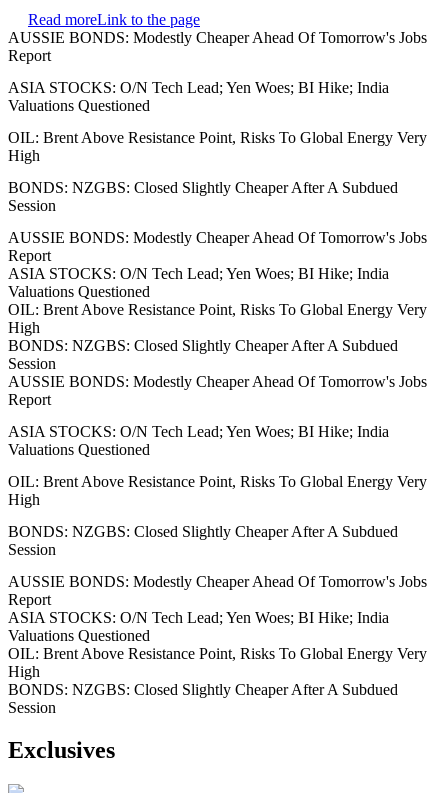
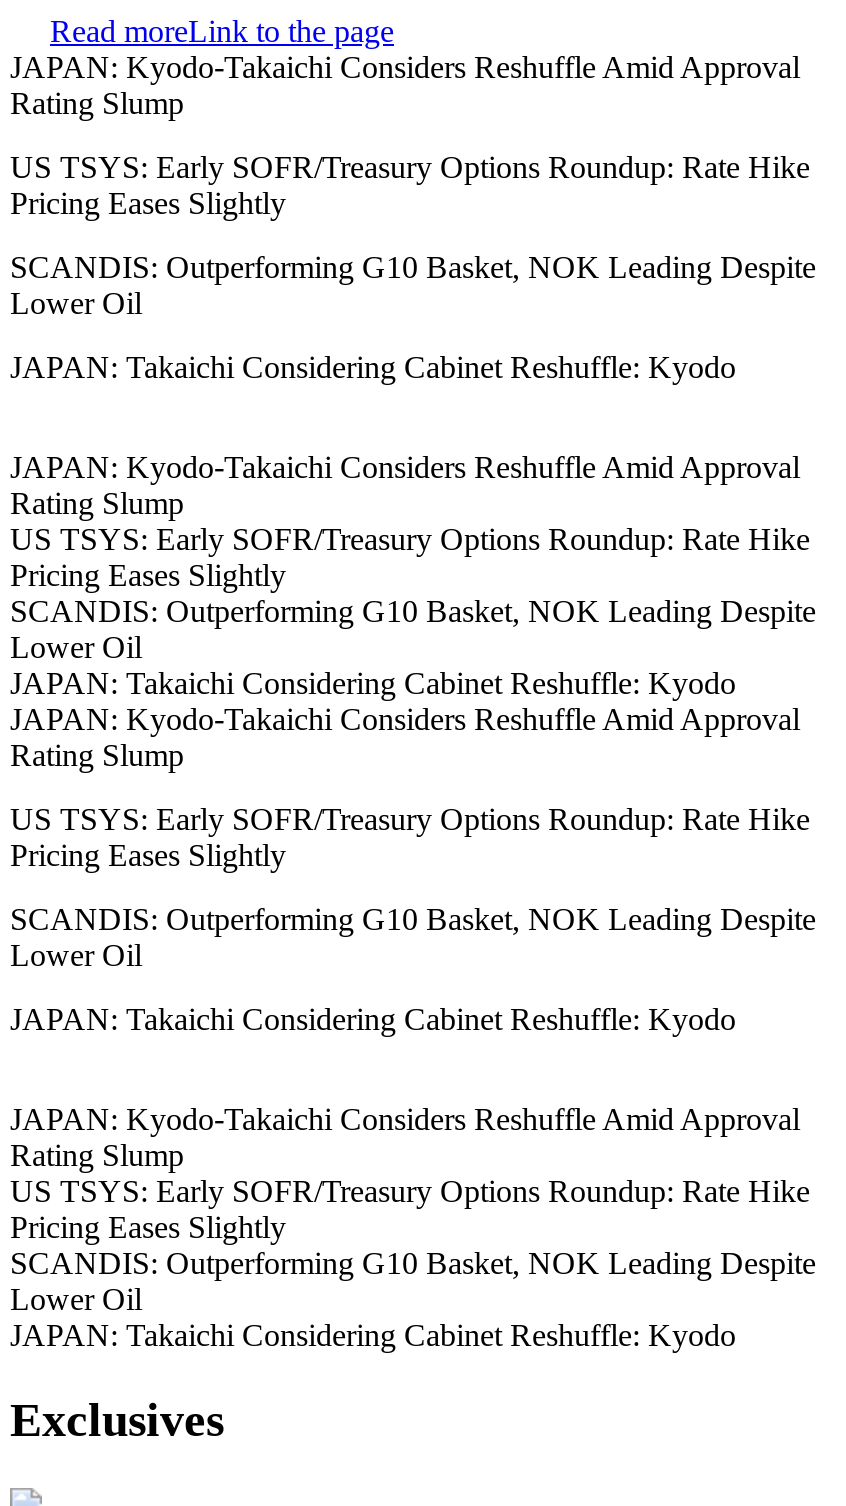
- AUSSIE BONDS: Modestly Cheaper Ahead Of Tomorrow's Jobs
- Report
+ JAPAN: Kyodo-Takaichi Considers Reshuffle Amid Approval
+ Rating Slump

- ASIA STOCKS: O/N Tech Lead; Yen Woes; BI Hike; India
- Valuations Questioned
+ US TSYS: Early SOFR/Treasury Options Roundup: Rate Hike
+ Pricing Eases Slightly

- OIL: Brent Above Resistance Point, Risks To Global Energy Very
- High
+ SCANDIS: Outperforming G10 Basket, NOK Leading Despite
+ Lower Oil

- BONDS: NZGBS: Closed Slightly Cheaper After A Subdued
- Session
+ JAPAN: Takaichi Considering Cabinet Reshuffle: Kyodo

- AUSSIE BONDS: Modestly Cheaper Ahead Of Tomorrow's Jobs
- Report
- ASIA STOCKS: O/N Tech Lead; Yen Woes; BI Hike; India
- Valuations Questioned
- OIL: Brent Above Resistance Point, Risks To Global Energy Very
- High
- BONDS: NZGBS: Closed Slightly Cheaper After A Subdued
- Session
- AUSSIE BONDS: Modestly Cheaper Ahead Of Tomorrow's Jobs
- Report
+ JAPAN: Kyodo-Takaichi Considers Reshuffle Amid Approval
+ Rating Slump
+ US TSYS: Early SOFR/Treasury Options Roundup: Rate Hike
+ Pricing Eases Slightly
+ SCANDIS: Outperforming G10 Basket, NOK Leading Despite
+ Lower Oil
+ JAPAN: Takaichi Considering Cabinet Reshuffle: Kyodo
+ JAPAN: Kyodo-Takaichi Considers Reshuffle Amid Approval
+ Rating Slump

- ASIA STOCKS: O/N Tech Lead; Yen Woes; BI Hike; India
- Valuations Questioned
+ US TSYS: Early SOFR/Treasury Options Roundup: Rate Hike
+ Pricing Eases Slightly

- OIL: Brent Above Resistance Point, Risks To Global Energy Very
- High
+ SCANDIS: Outperforming G10 Basket, NOK Leading Despite
+ Lower Oil

- BONDS: NZGBS: Closed Slightly Cheaper After A Subdued
- Session
+ JAPAN: Takaichi Considering Cabinet Reshuffle: Kyodo

- AUSSIE BONDS: Modestly Cheaper Ahead Of Tomorrow's Jobs
- Report
- ASIA STOCKS: O/N Tech Lead; Yen Woes; BI Hike; India
- Valuations Questioned
- OIL: Brent Above Resistance Point, Risks To Global Energy Very
- High
- BONDS: NZGBS: Closed Slightly Cheaper After A Subdued
- Session
+ JAPAN: Kyodo-Takaichi Considers Reshuffle Amid Approval
+ Rating Slump
+ US TSYS: Early SOFR/Treasury Options Roundup: Rate Hike
+ Pricing Eases Slightly
+ SCANDIS: Outperforming G10 Basket, NOK Leading Despite
+ Lower Oil
+ JAPAN: Takaichi Considering Cabinet Reshuffle: Kyodo
